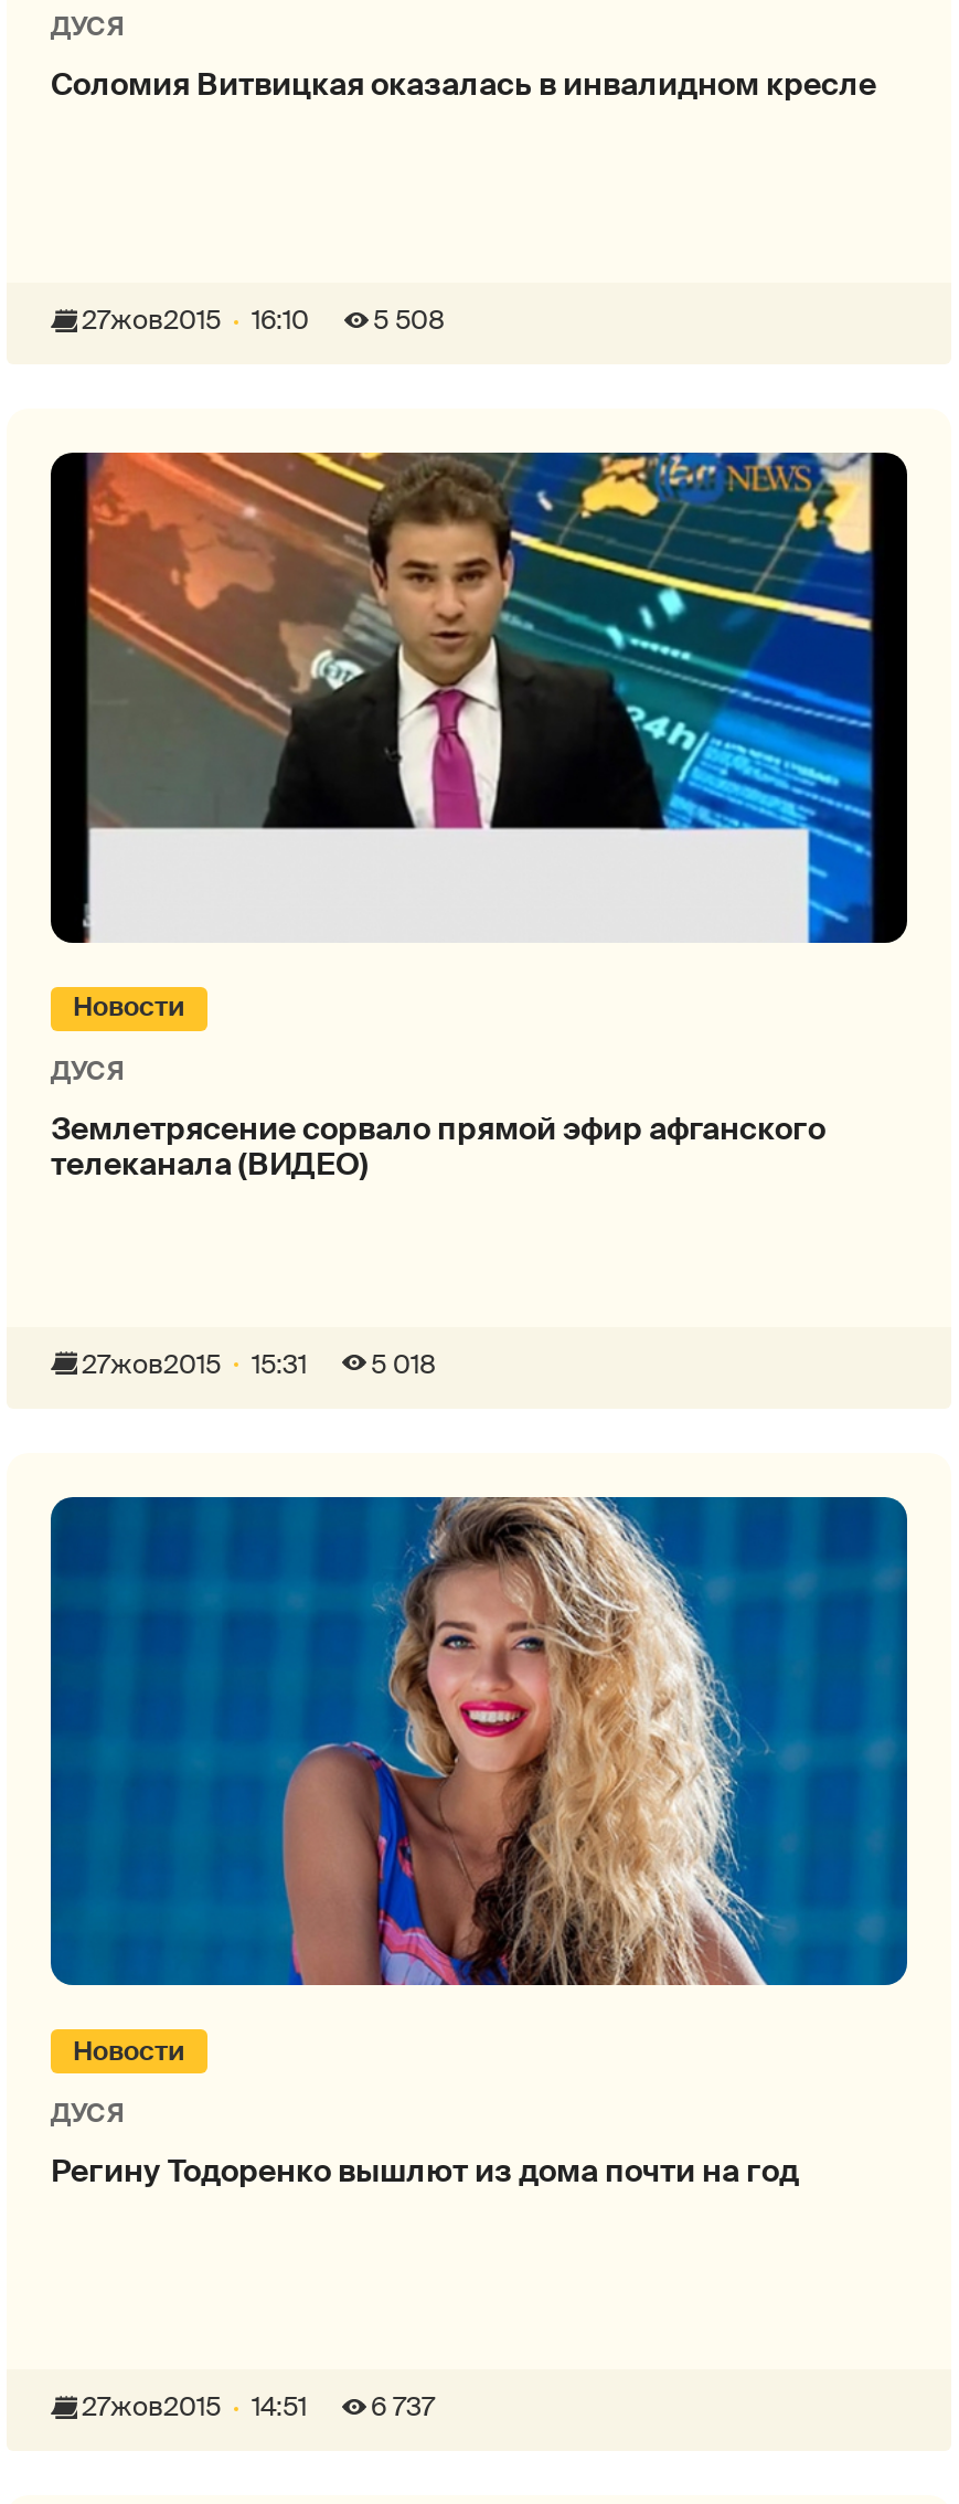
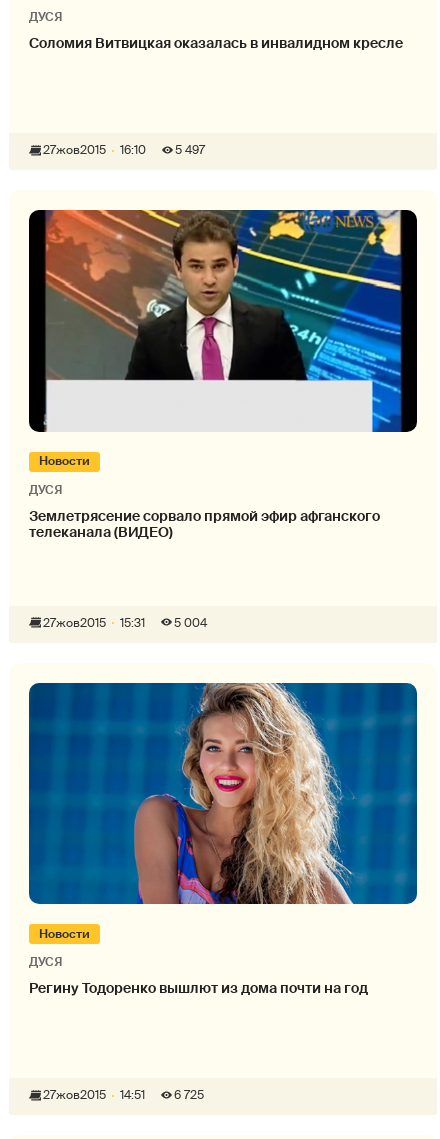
- 27жов2015 16:10 5 508
+ 27жов2015 16:10 5 497

- 5 018
+ 5 004

- 27жов2015 14:51 6 737
+ 27жов2015 14:51 6 725
